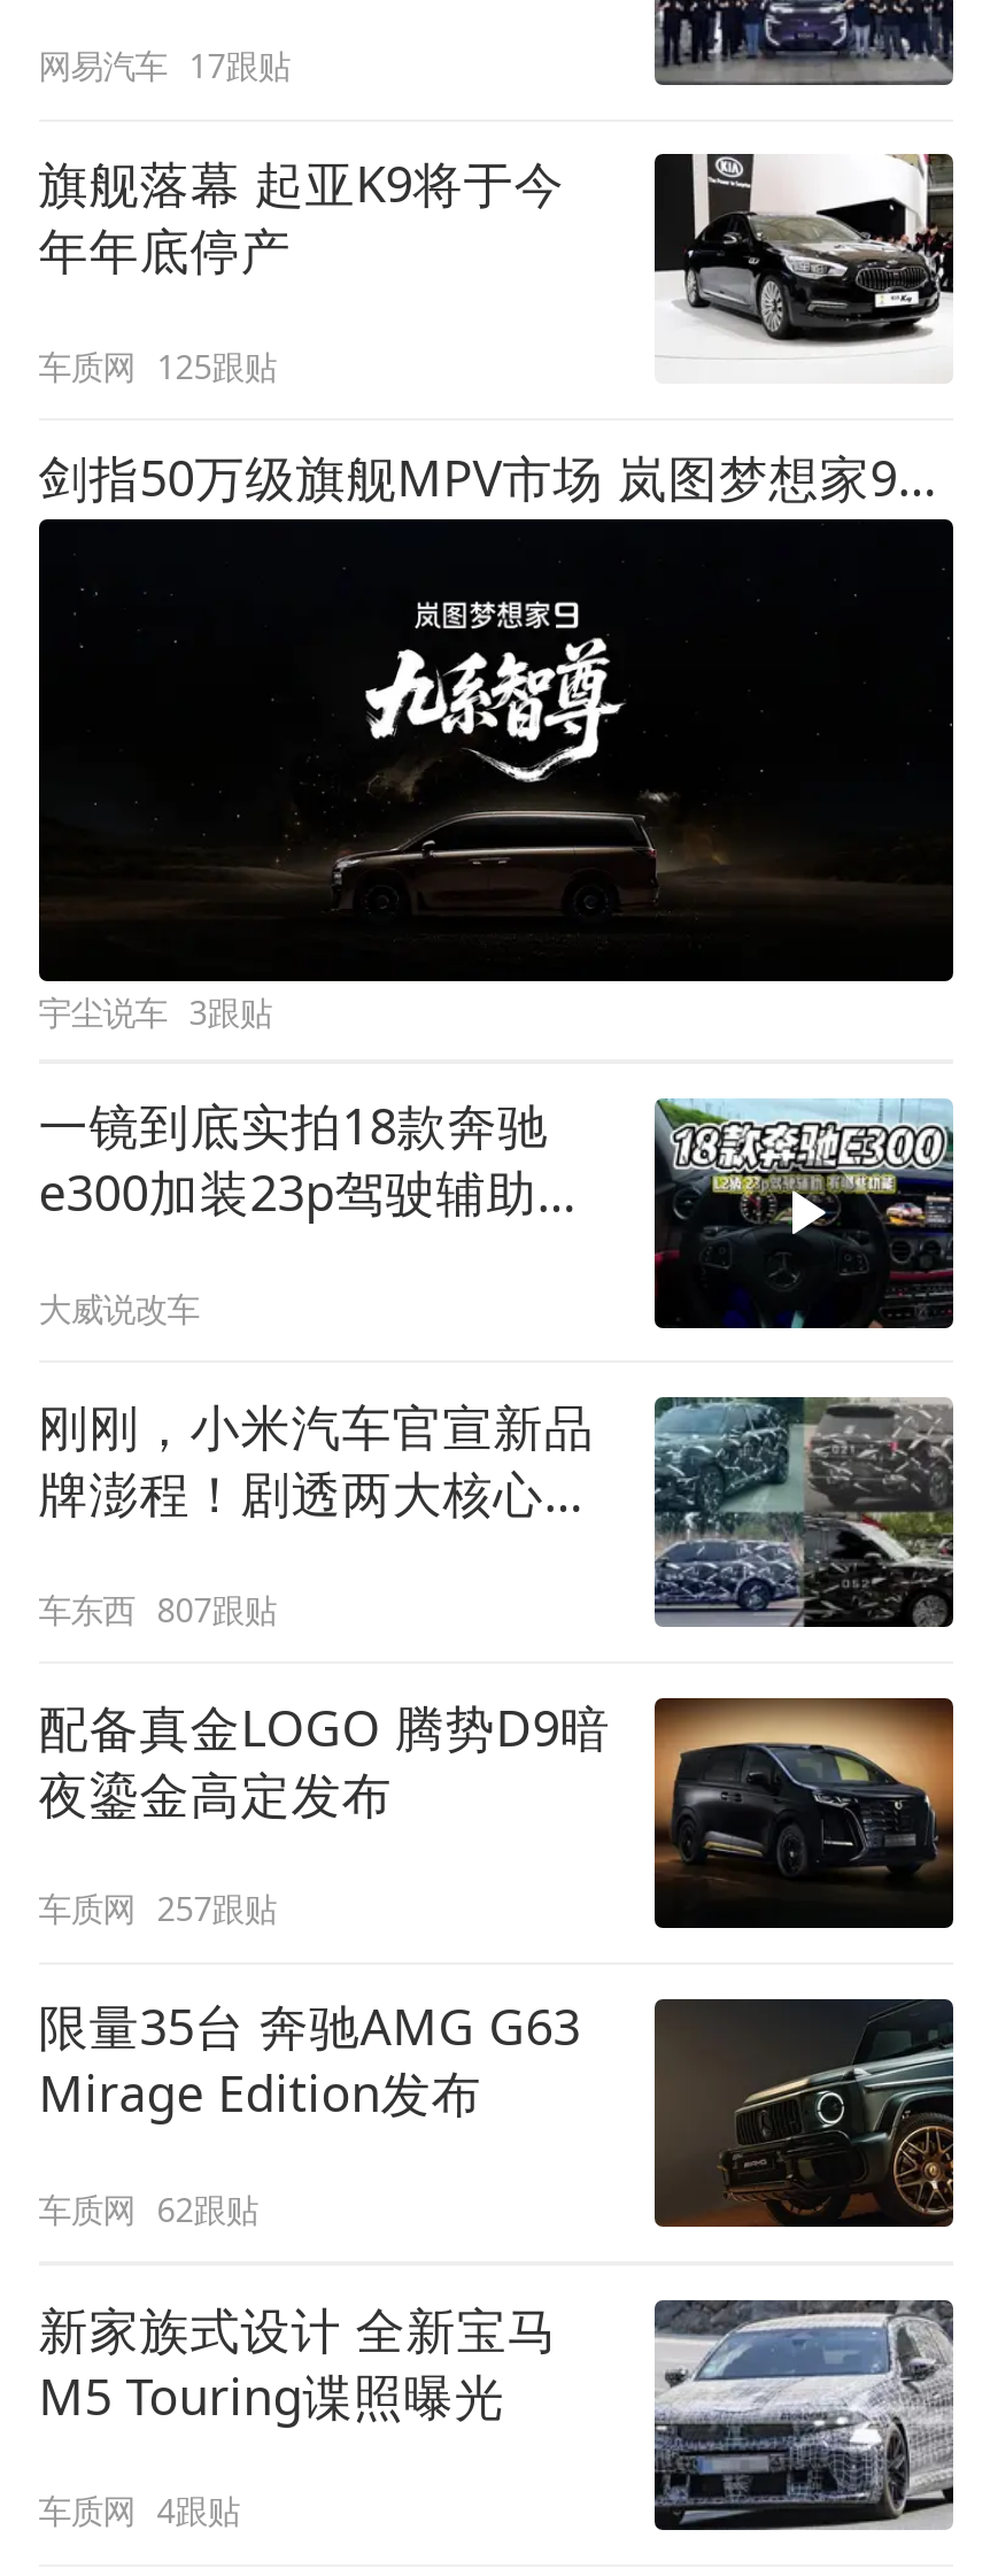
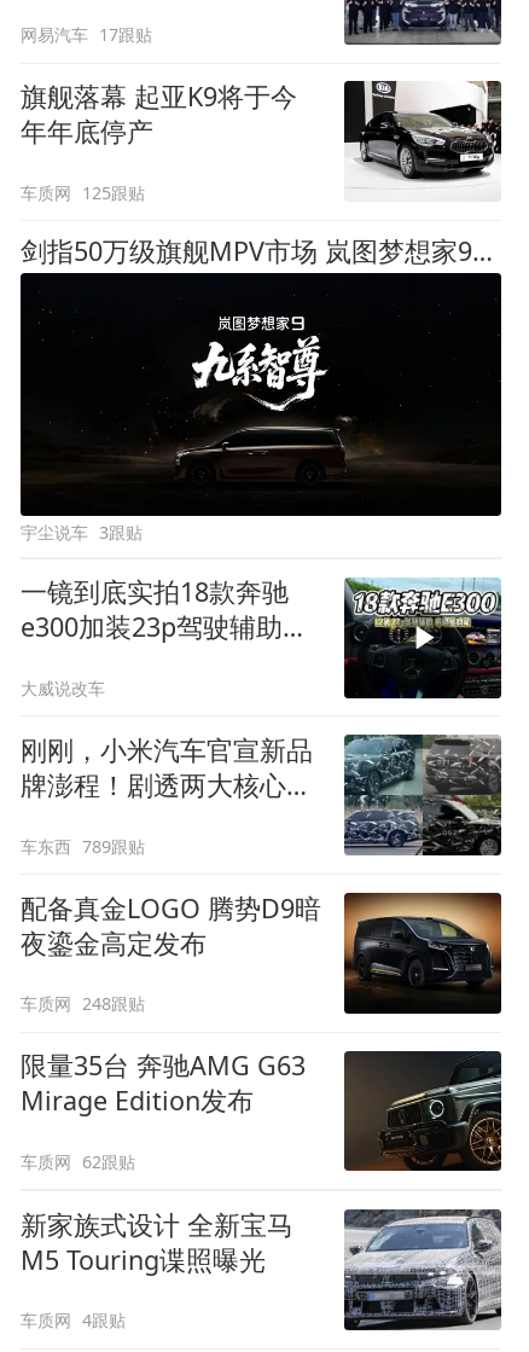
- 车东西 807跟贴
+ 车东西 789跟贴

- 车质网 257跟贴
+ 车质网 248跟贴
